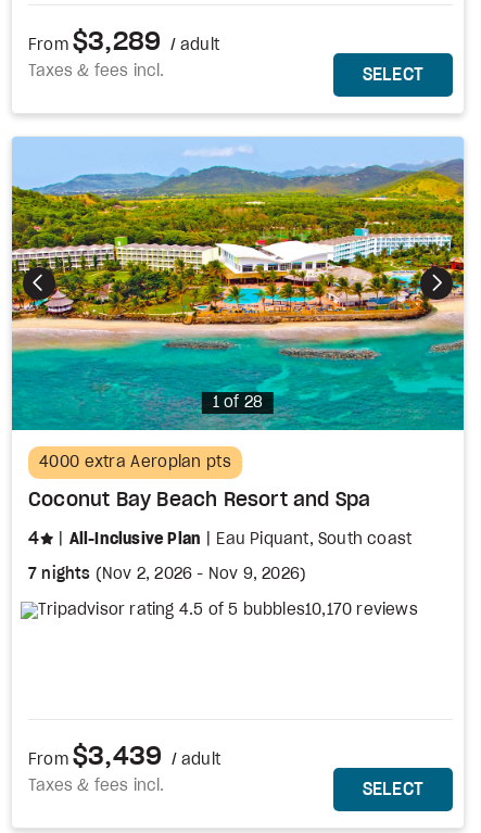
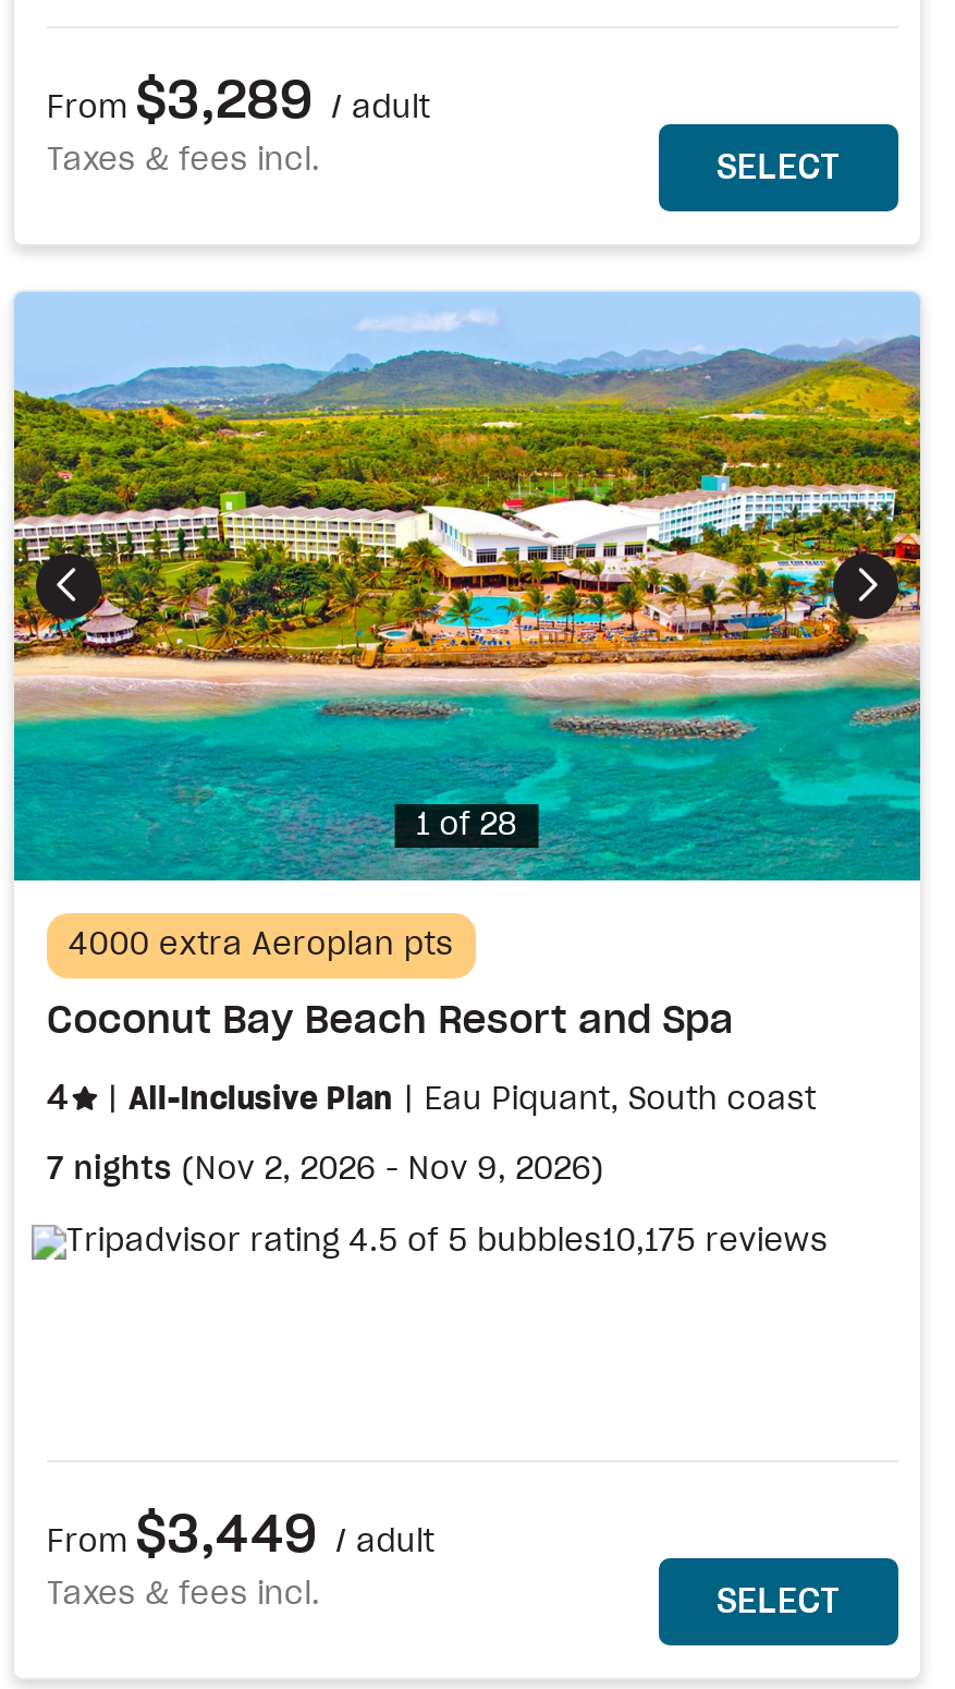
- 10,170 reviews
+ 10,175 reviews

- From $3,439 / adult
+ From $3,449 / adult
